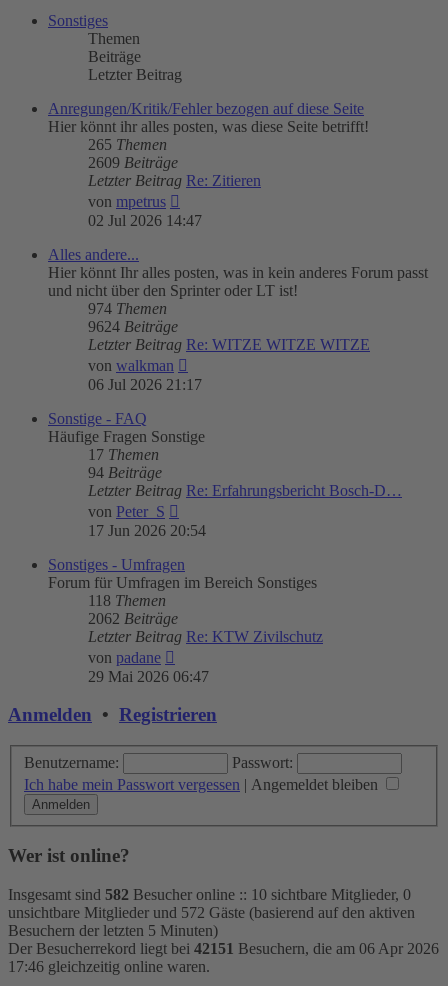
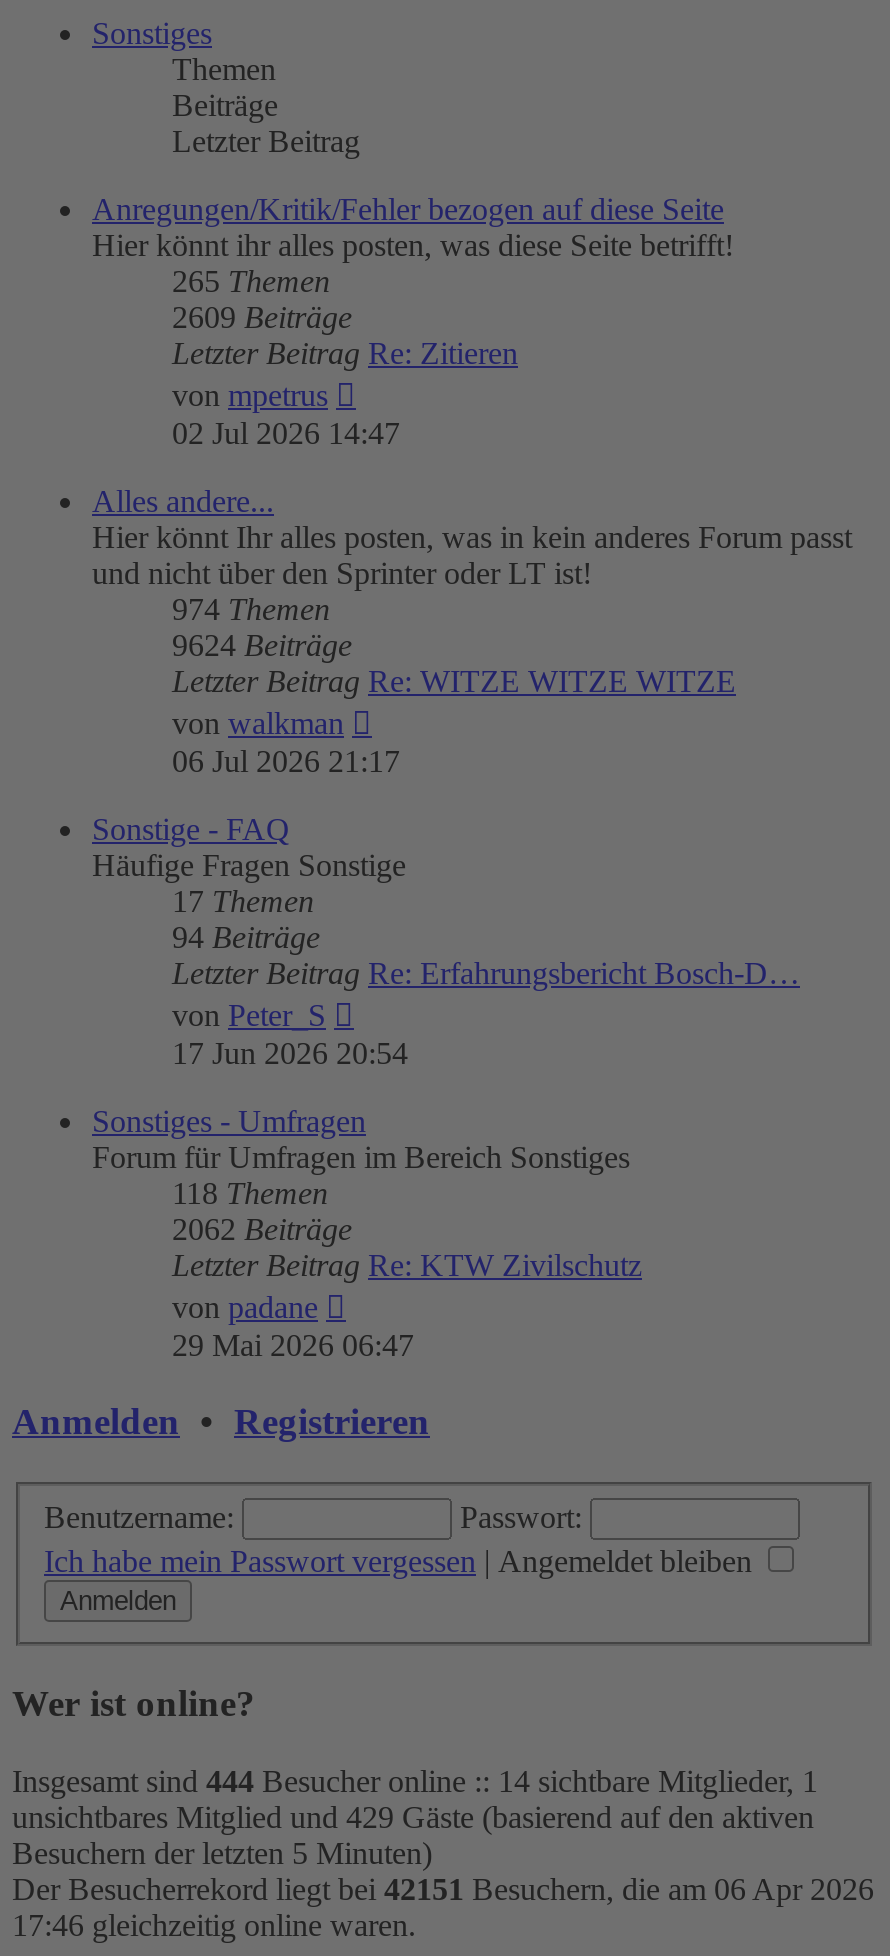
- Insgesamt sind 582 Besucher online :: 10 sichtbare Mitglieder, 0
+ Insgesamt sind 444 Besucher online :: 14 sichtbare Mitglieder, 1

- unsichtbare Mitglieder und 572 Gäste (basierend auf den aktiven
+ unsichtbares Mitglied und 429 Gäste (basierend auf den aktiven
